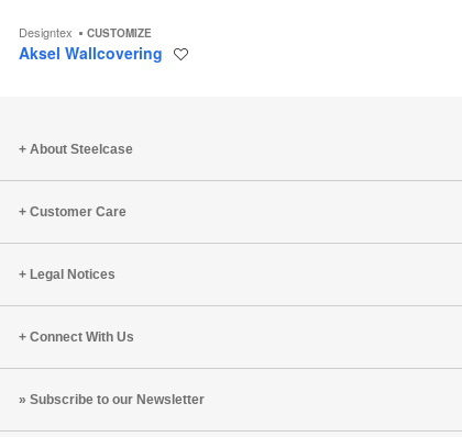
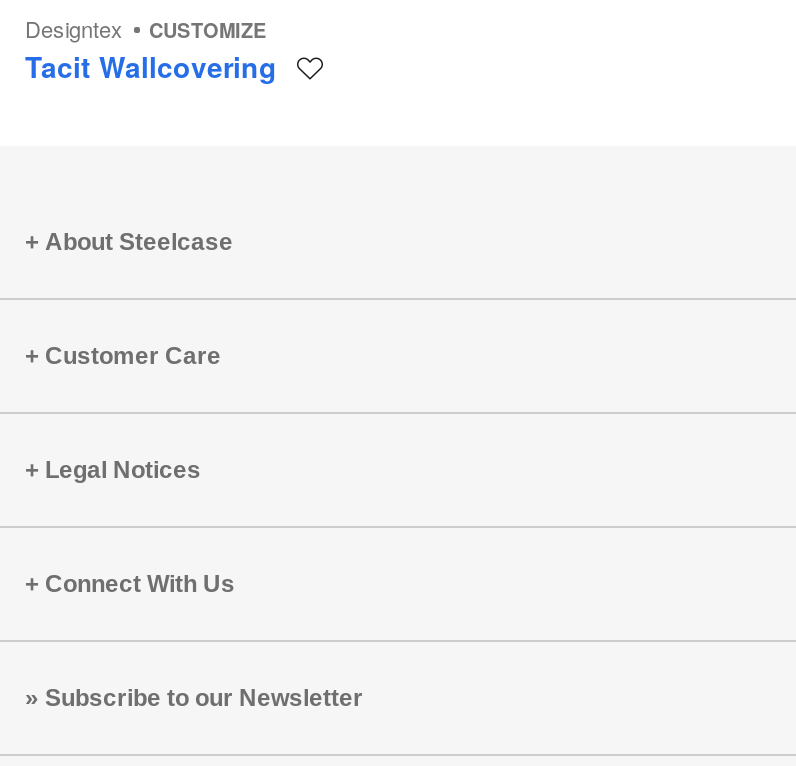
- Aksel Wallcovering
+ Tacit Wallcovering
